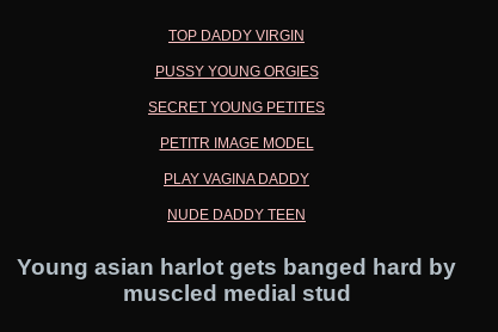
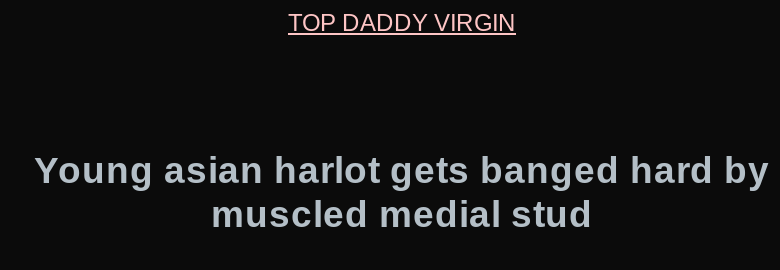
- PUSSY YOUNG ORGIES
- SECRET YOUNG PETITES
- PETITR IMAGE MODEL
- PLAY VAGINA DADDY
- NUDE DADDY TEEN
